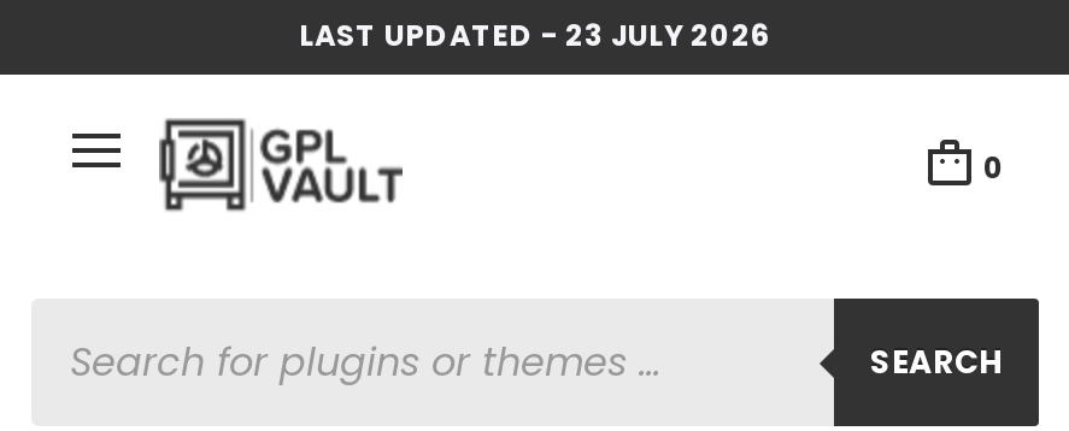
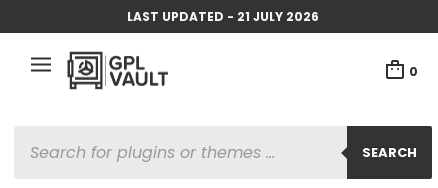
- LAST UPDATED - 23 JULY 2026
+ LAST UPDATED - 21 JULY 2026
